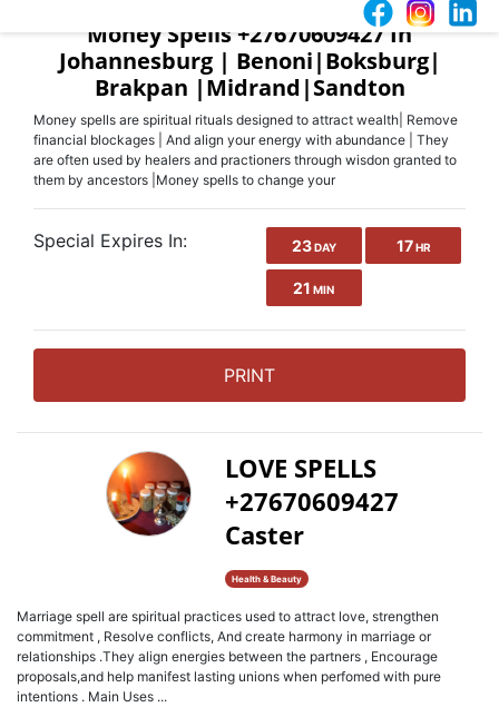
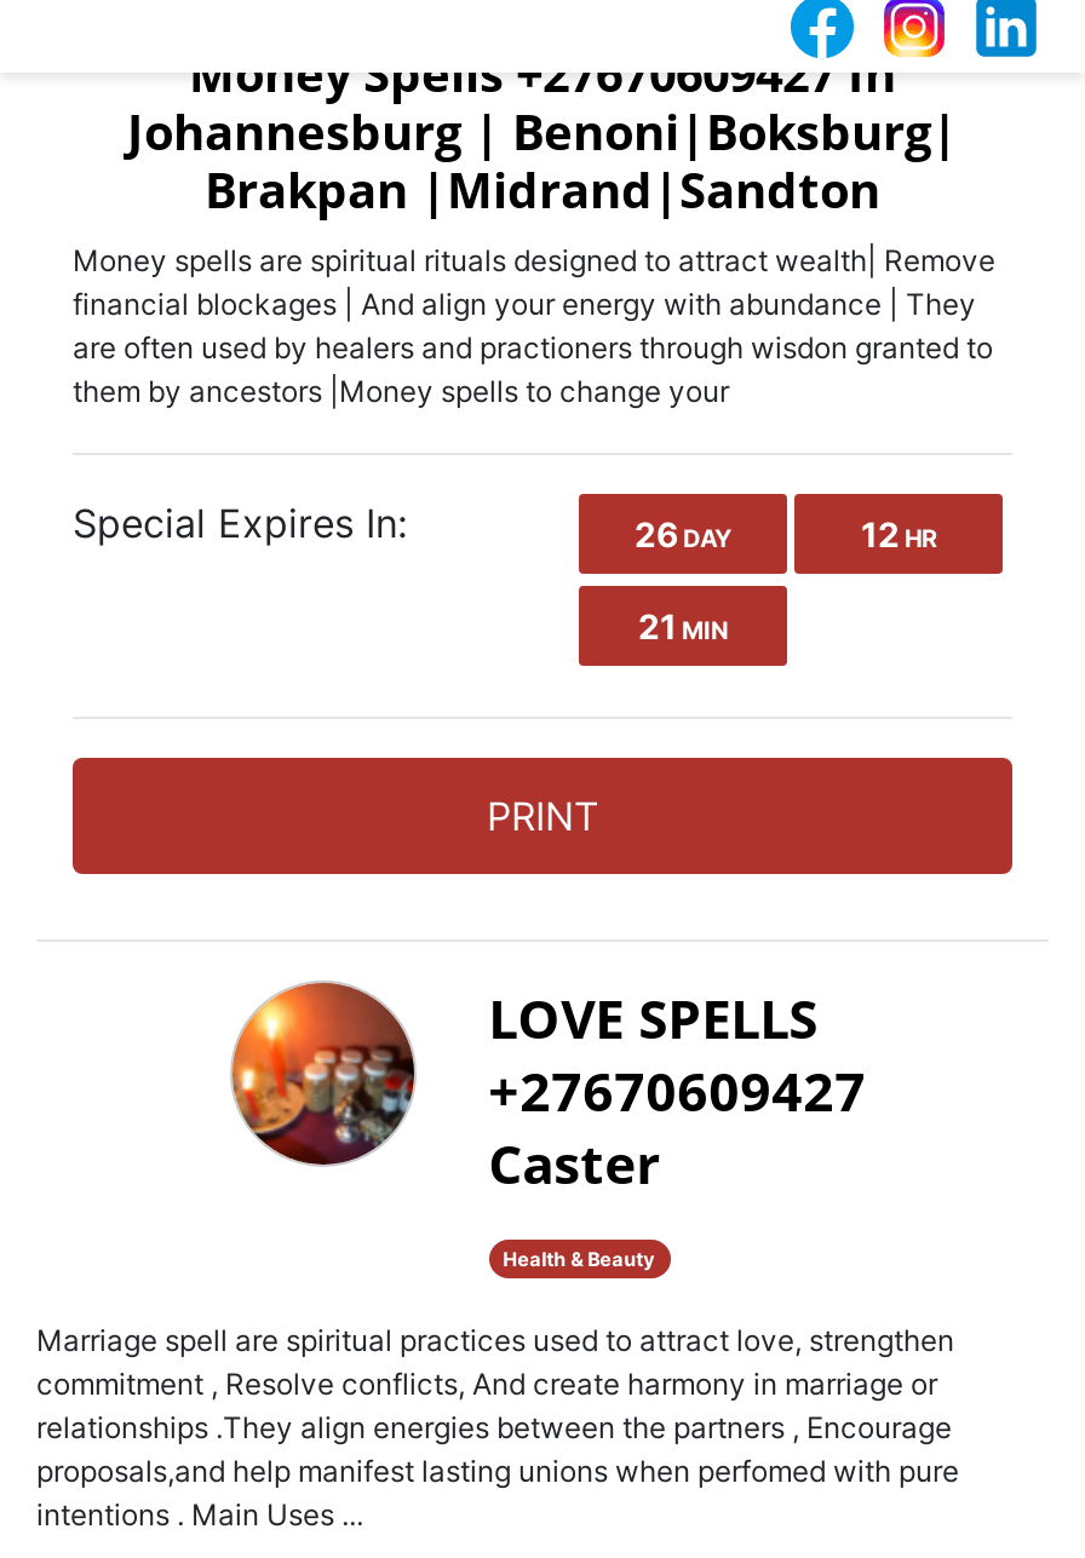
- 23 DAY
+ 26 DAY

- 17 HR
+ 12 HR
